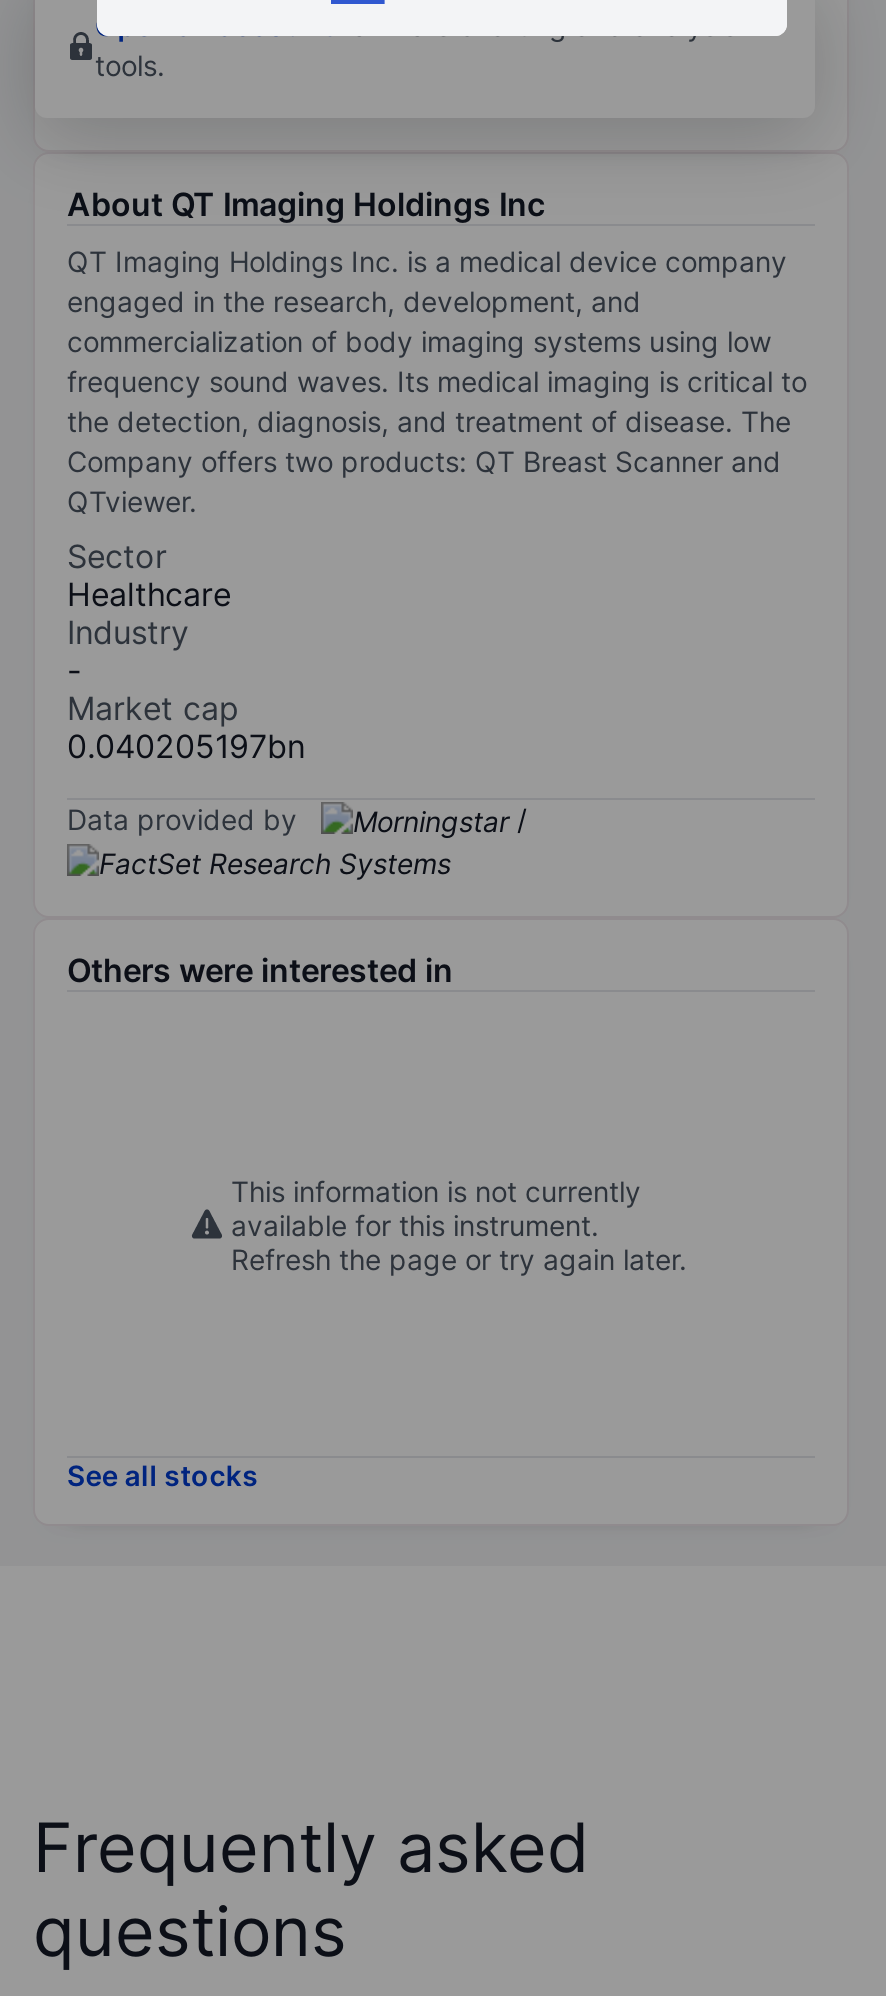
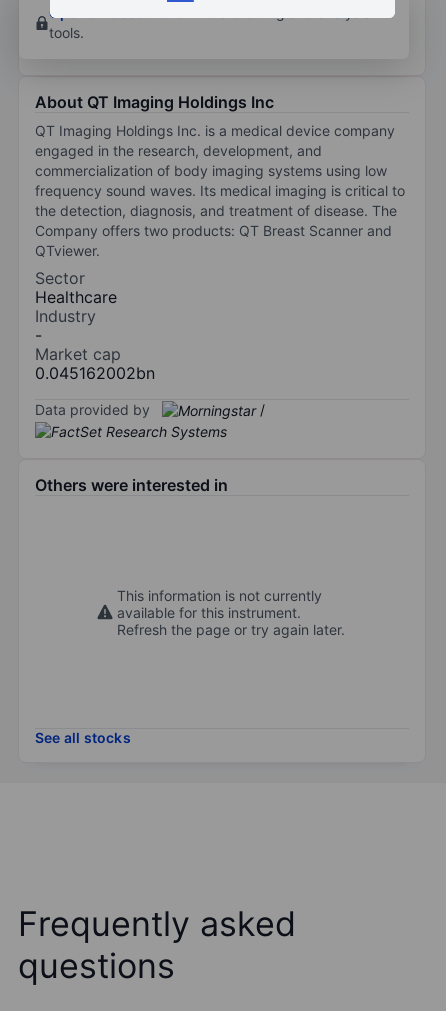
- 0.040205197bn
+ 0.045162002bn
